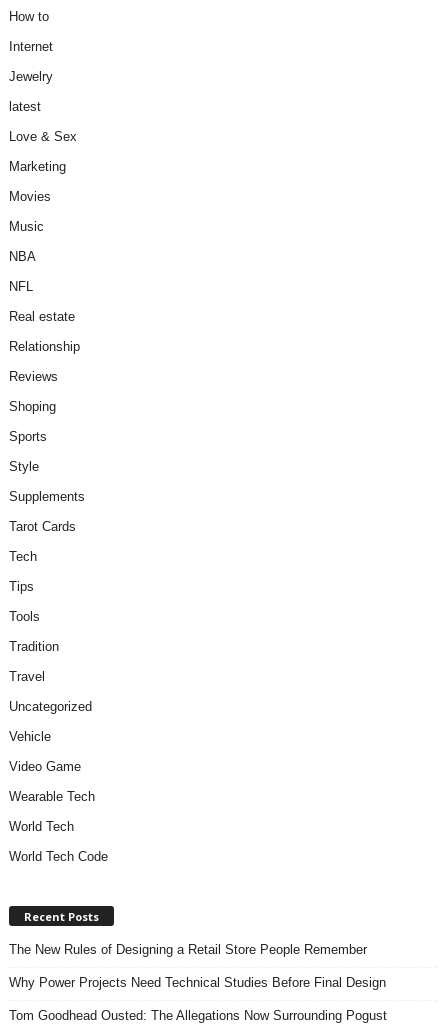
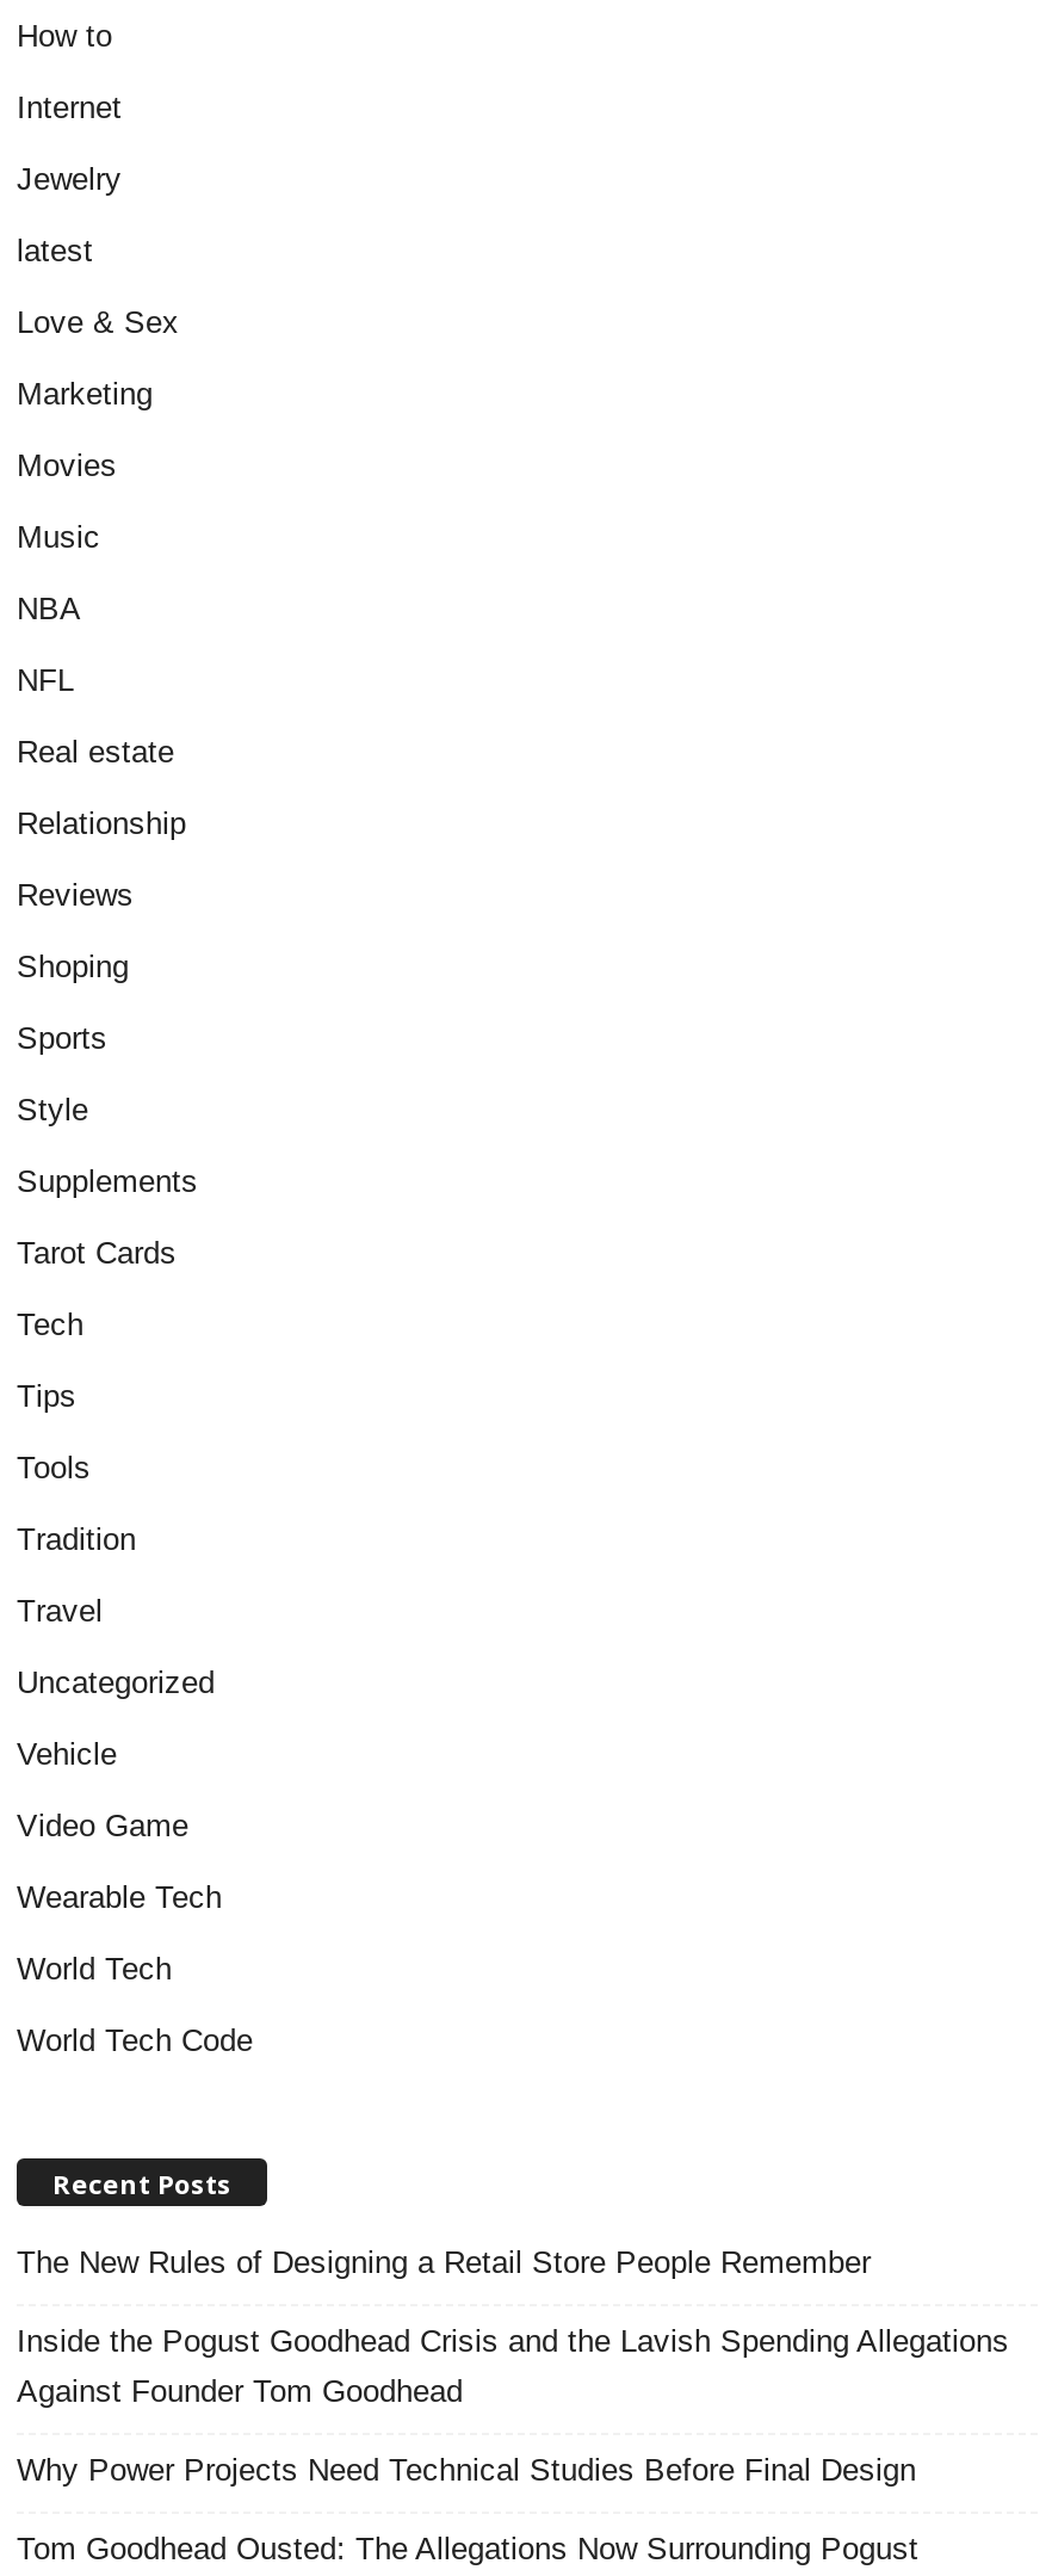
+ Inside the Pogust Goodhead Crisis and the Lavish Spending Allegations
+ Against Founder Tom Goodhead
